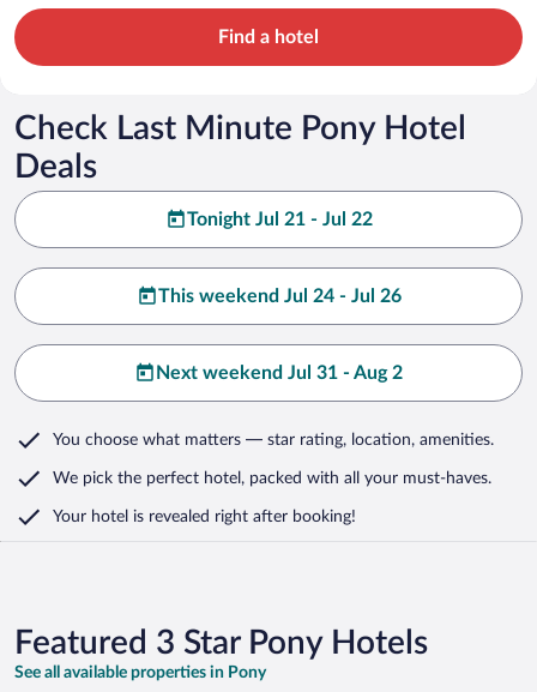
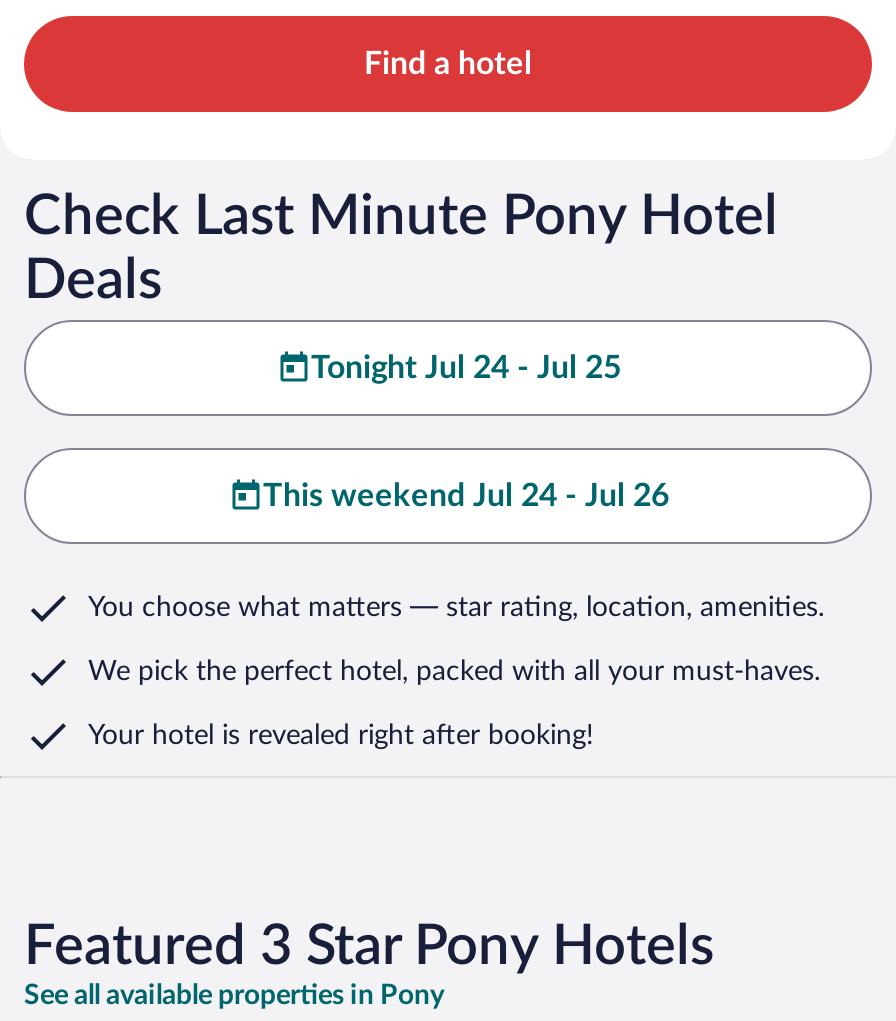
- Tonight Jul 21 - Jul 22
+ Tonight Jul 24 - Jul 25

- Next weekend Jul 31 - Aug 2
